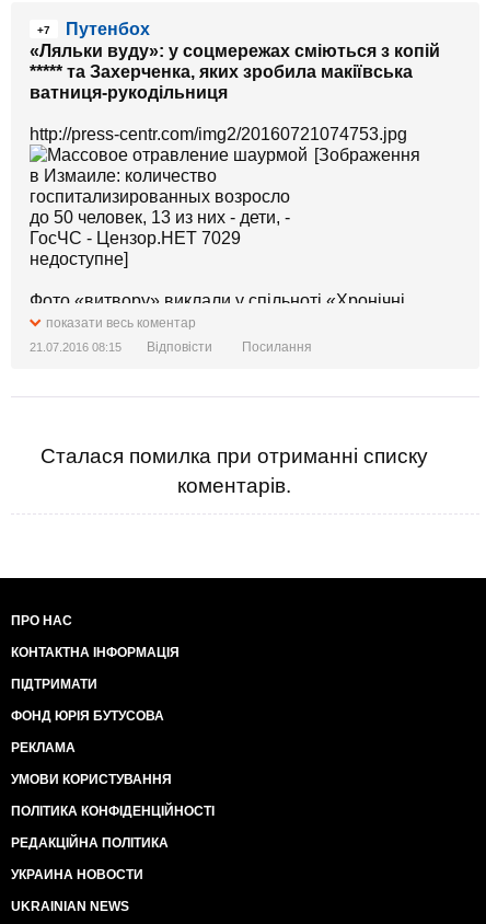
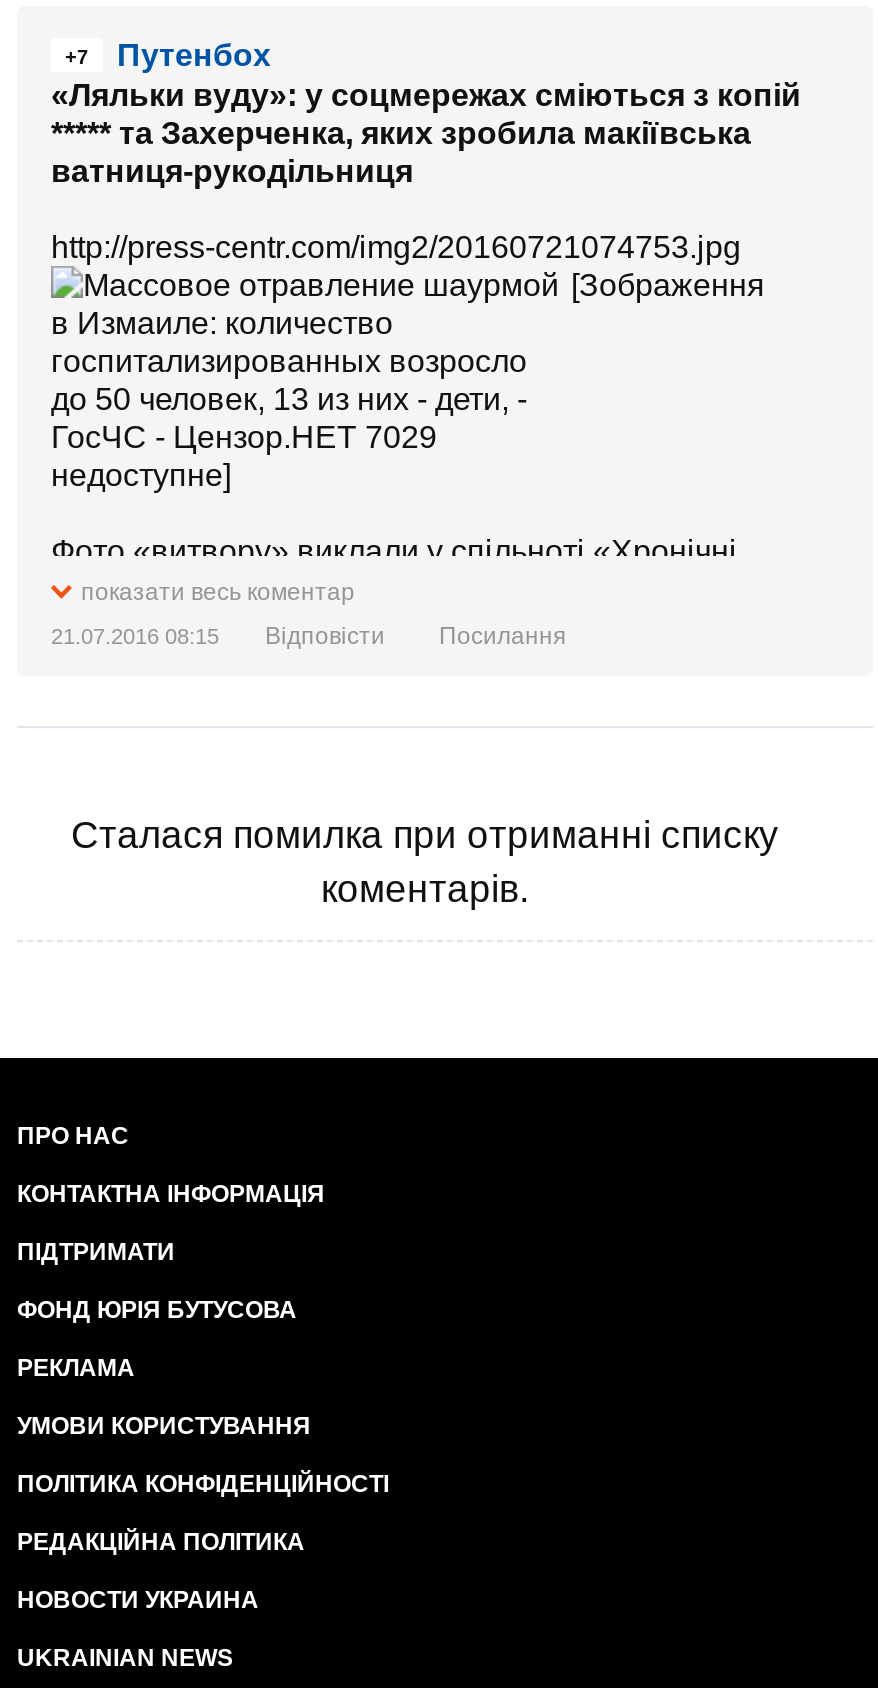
- УКРАИНА НОВОСТИ
+ НОВОСТИ УКРАИНА
